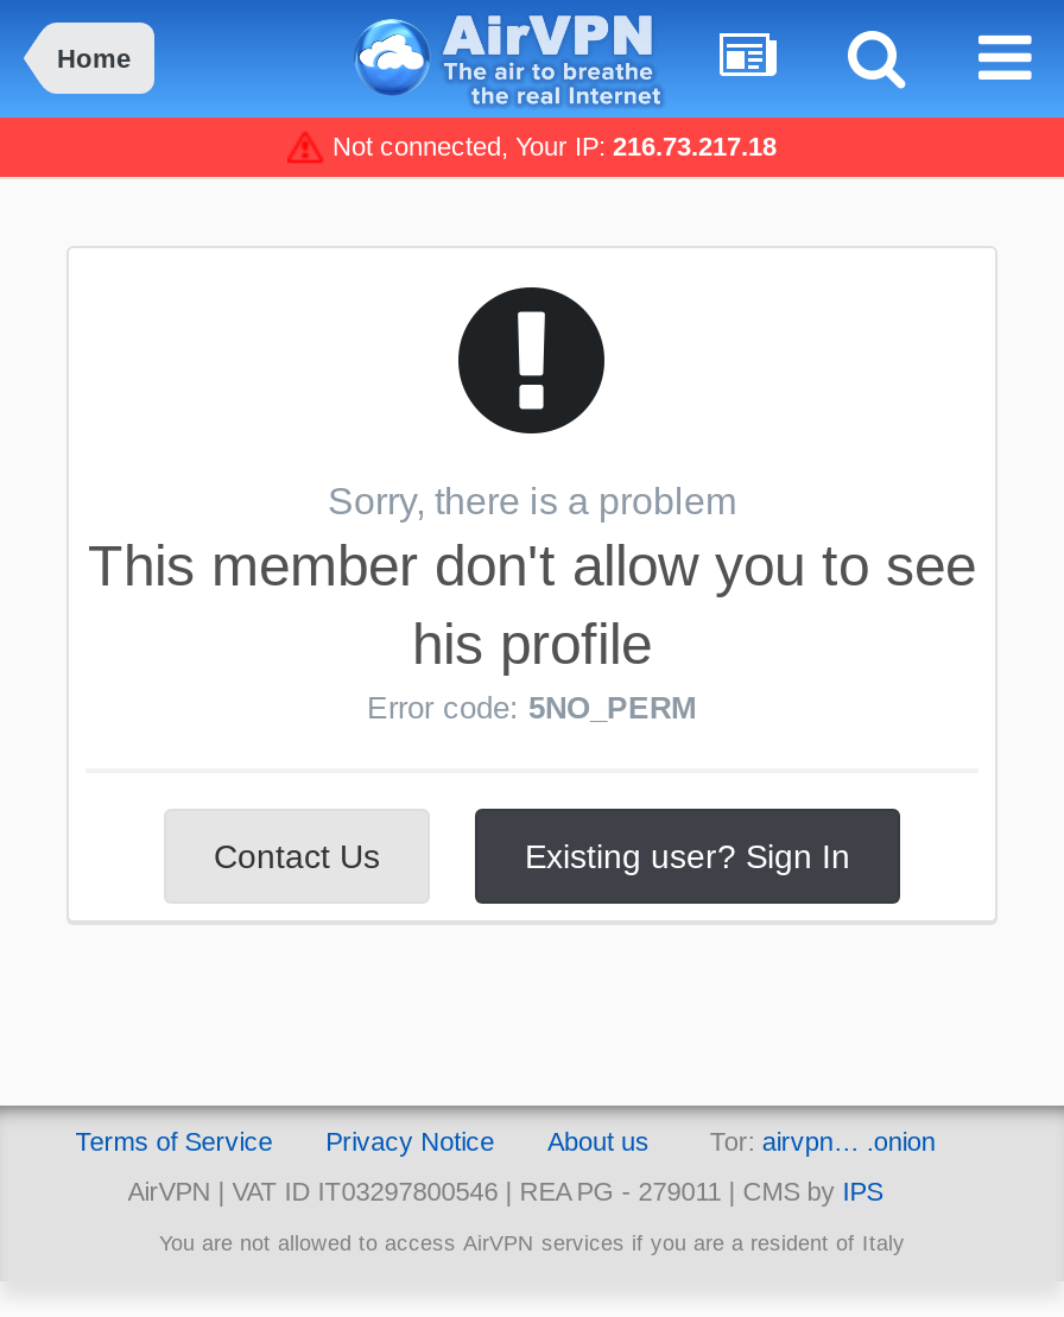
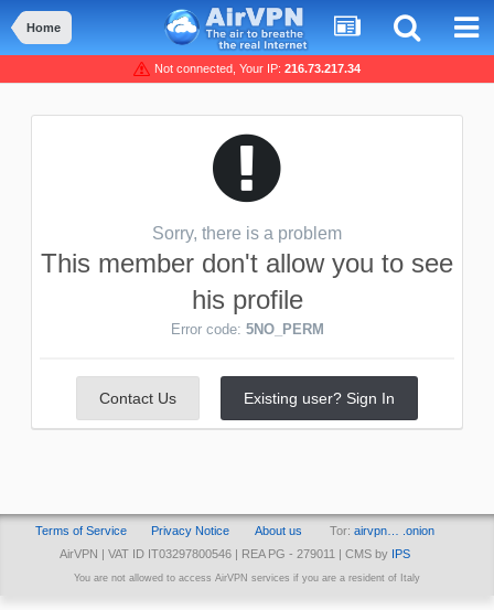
- Not connected, Your IP: 216.73.217.18
+ Not connected, Your IP: 216.73.217.34
